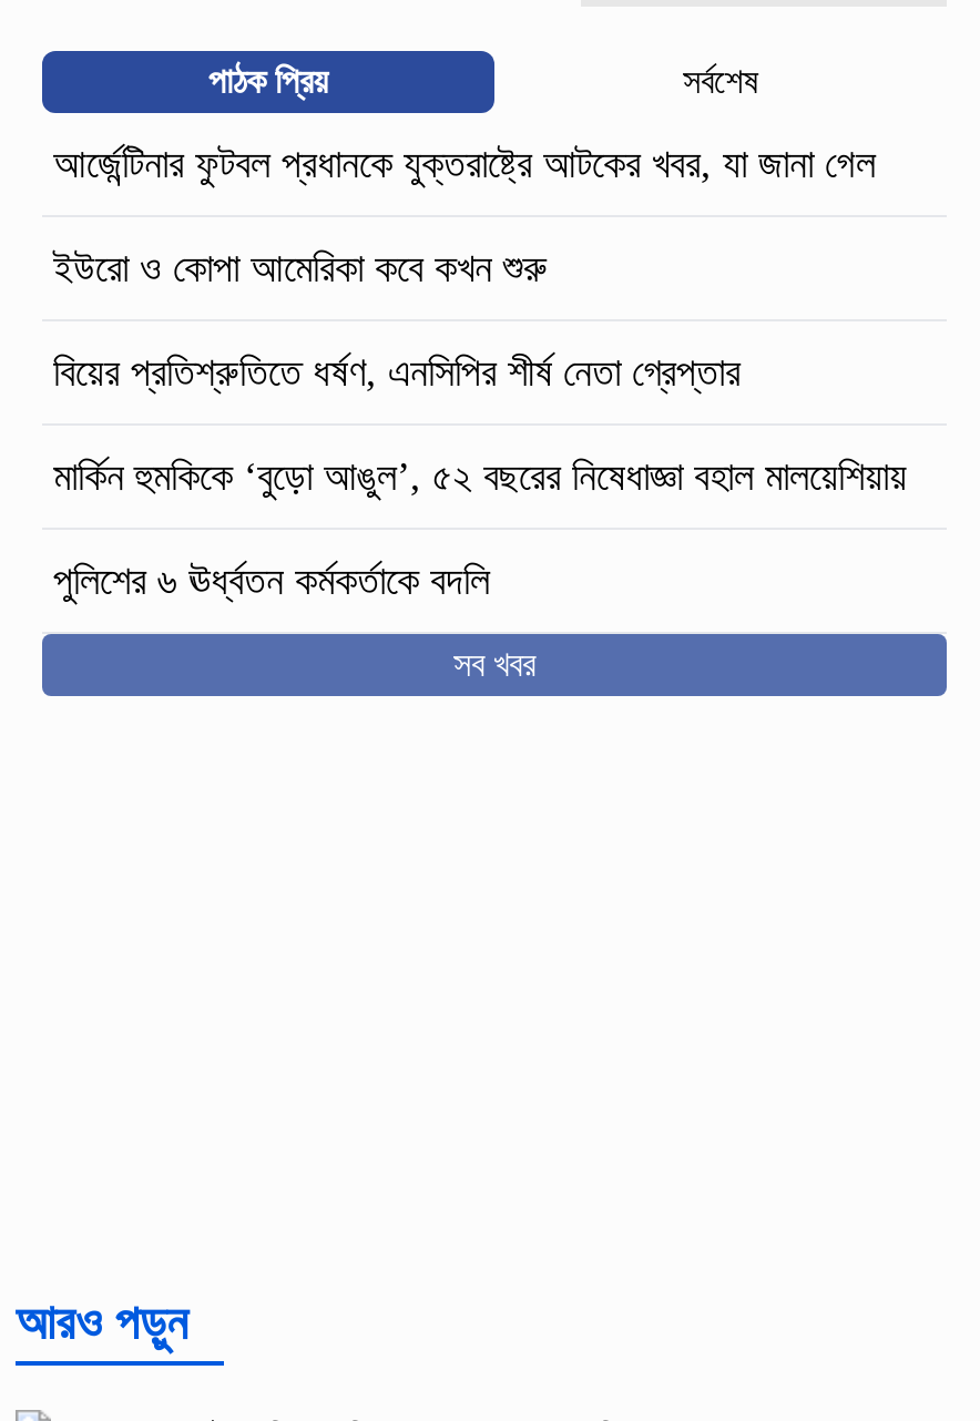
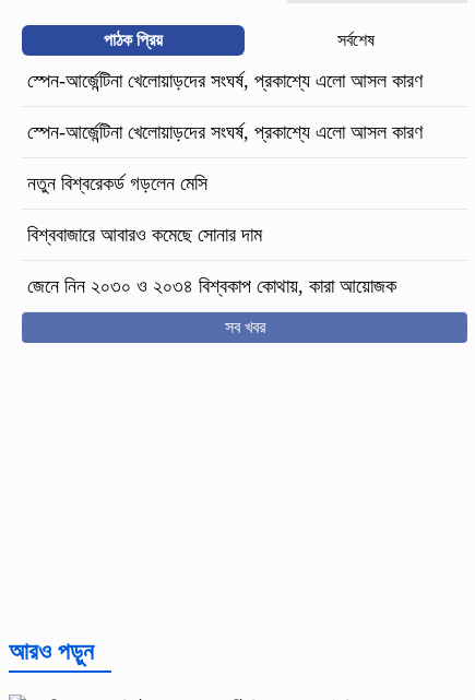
- আর্জেন্টিনার ফুটবল প্রধানকে যুক্তরাষ্ট্রে আটকের খবর, যা জানা গেল
+ স্পেন-আর্জেন্টিনা খেলোয়াড়দের সংঘর্ষ, প্রকাশ্যে এলো আসল কারণ

- ইউরো ও কোপা আমেরিকা কবে কখন শুরু
+ স্পেন-আর্জেন্টিনা খেলোয়াড়দের সংঘর্ষ, প্রকাশ্যে এলো আসল কারণ

- বিয়ের প্রতিশ্রুতিতে ধর্ষণ, এনসিপির শীর্ষ নেতা গ্রেপ্তার
+ নতুন বিশ্বরেকর্ড গড়লেন মেসি

- মার্কিন হুমকিকে ‘বুড়ো আঙুল’, ৫২ বছরের নিষেধাজ্ঞা বহাল মালয়েশিয়ায়
+ বিশ্ববাজারে আবারও কমেছে সোনার দাম

- পুলিশের ৬ ঊর্ধ্বতন কর্মকর্তাকে বদলি
+ জেনে নিন ২০৩০ ও ২০৩৪ বিশ্বকাপ কোথায়, কারা আয়োজক
